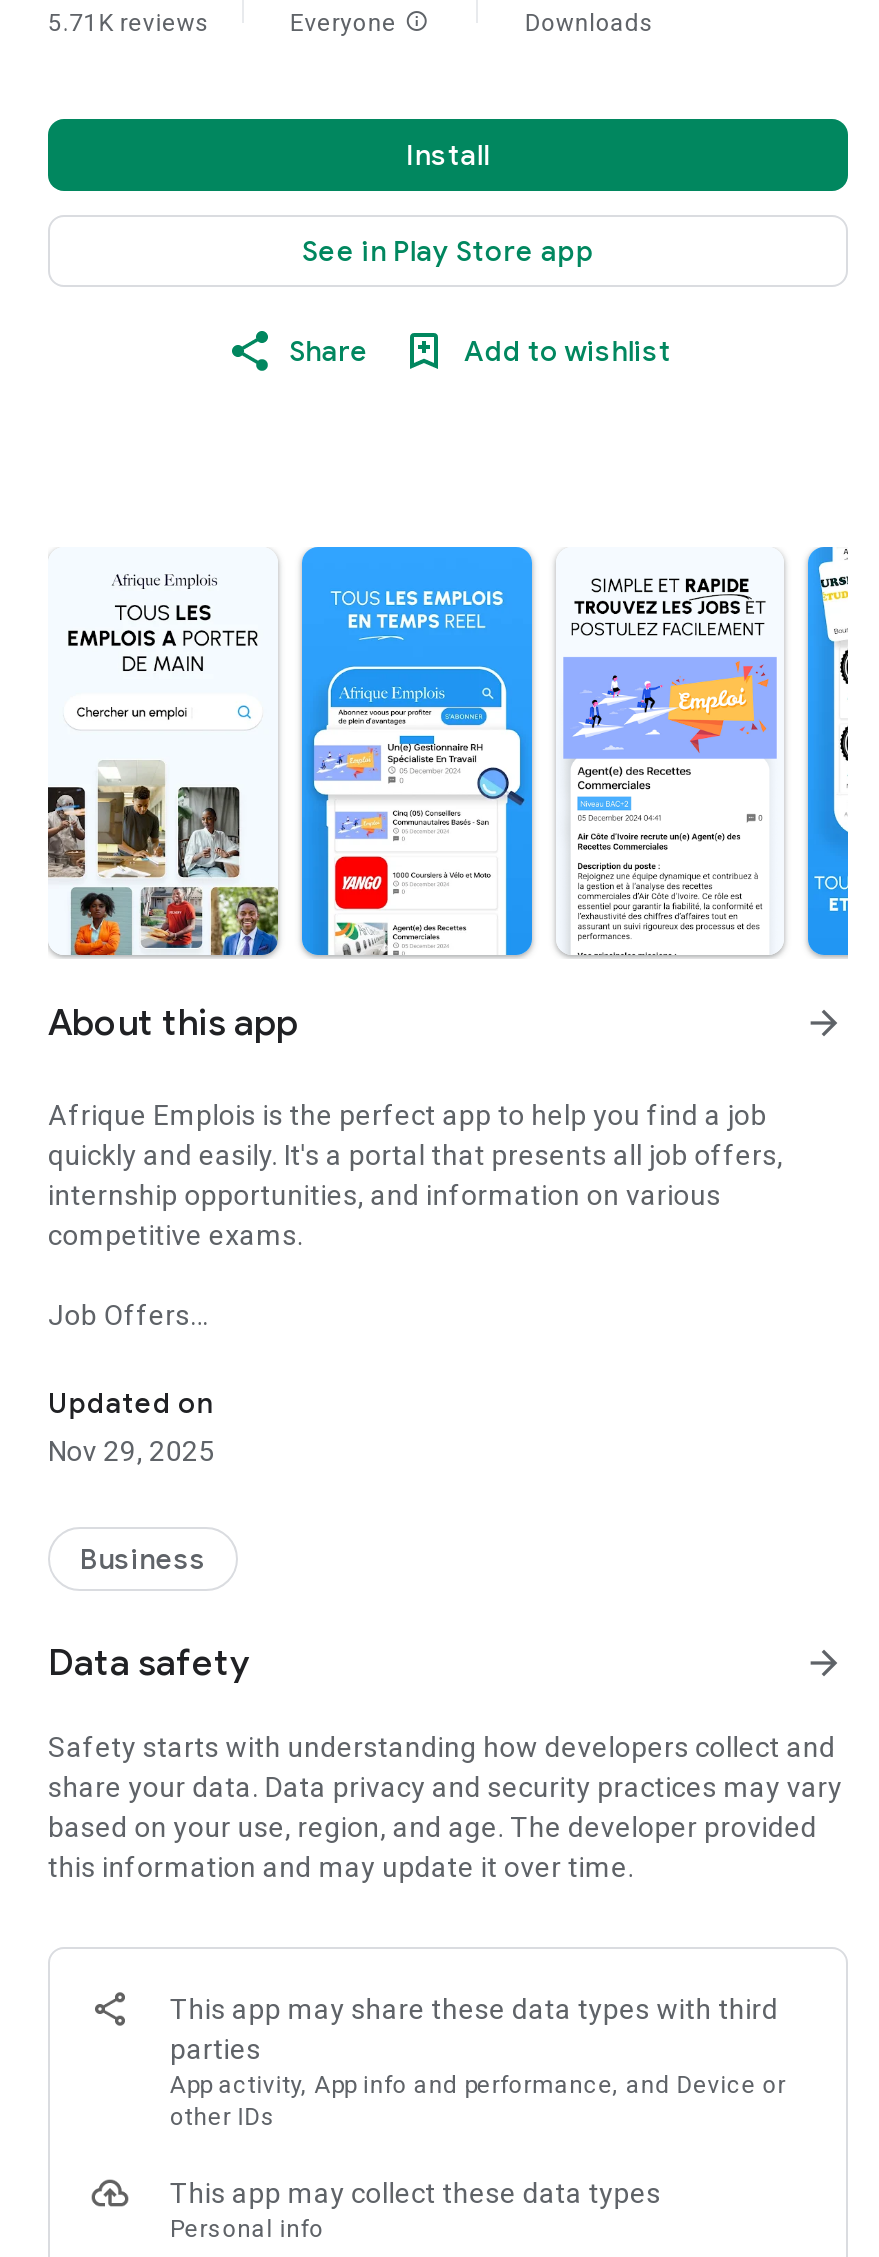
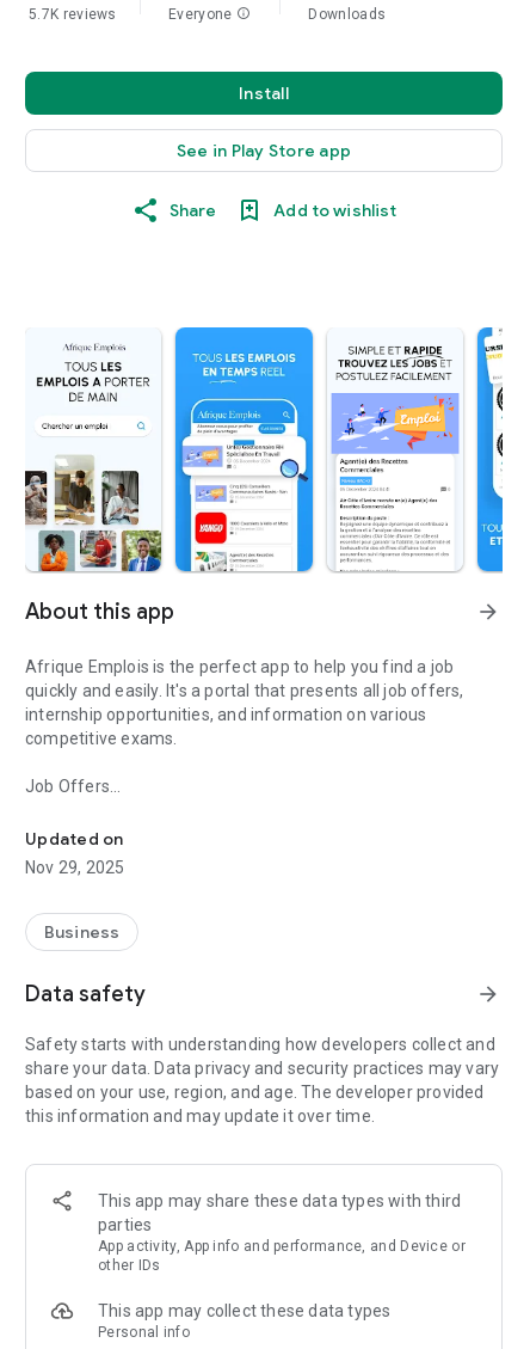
- 5.71K reviews
+ 5.7K reviews
